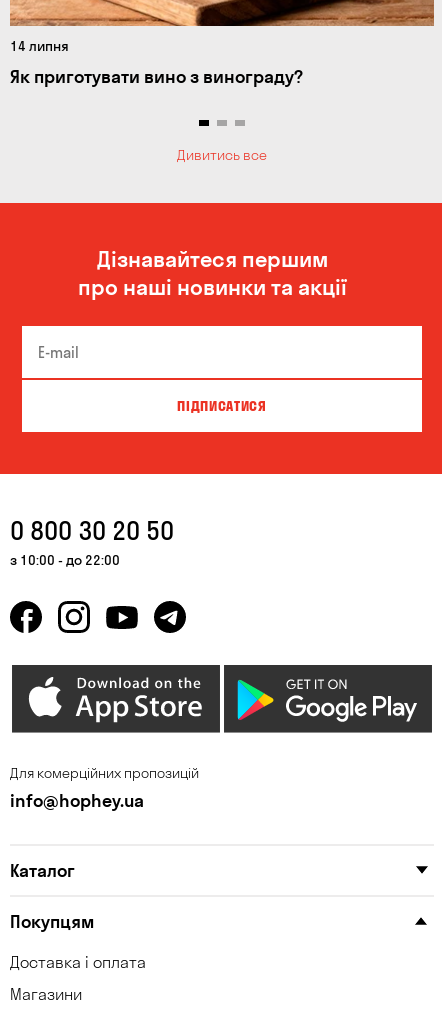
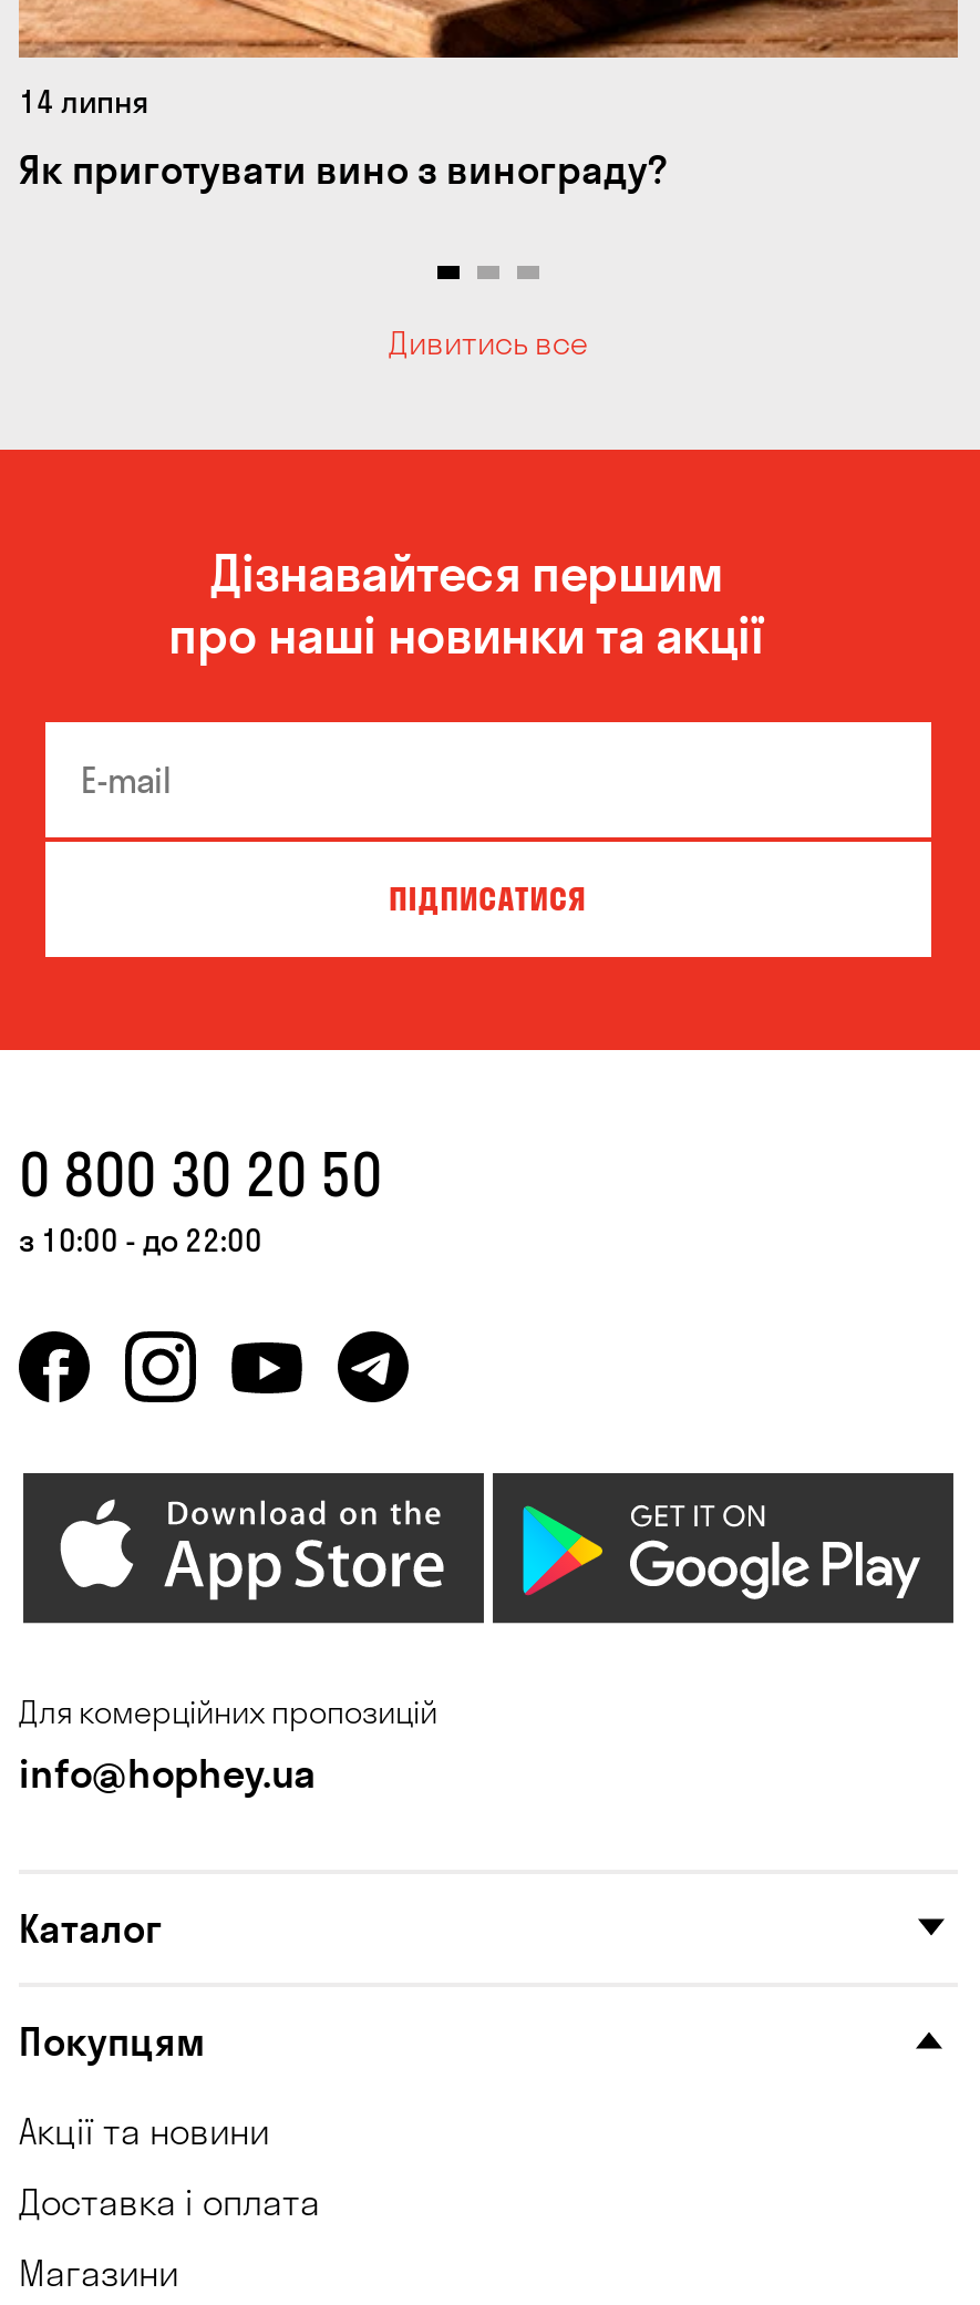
+ Акції та новини
